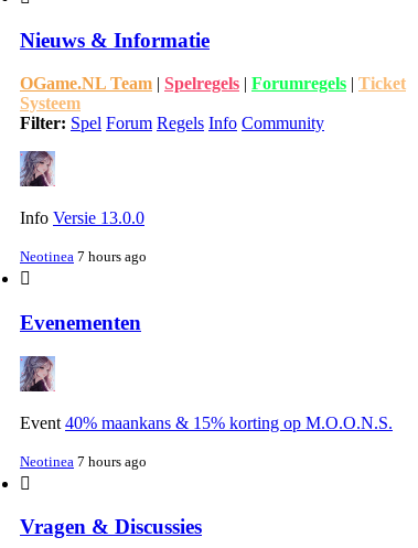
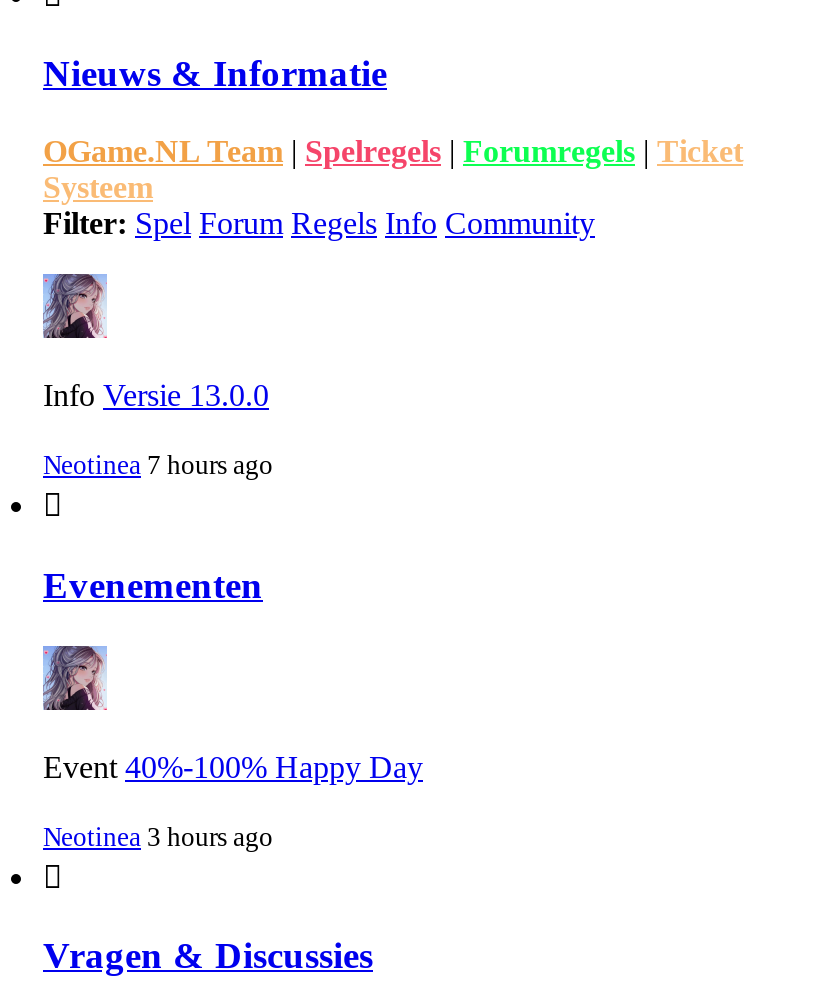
- Event 40% maankans & 15% korting op M.O.O.N.S.
+ Event 40%-100% Happy Day

- Neotinea 7 hours ago
+ Neotinea 3 hours ago
